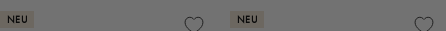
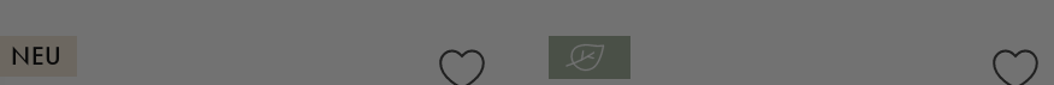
- NEU
